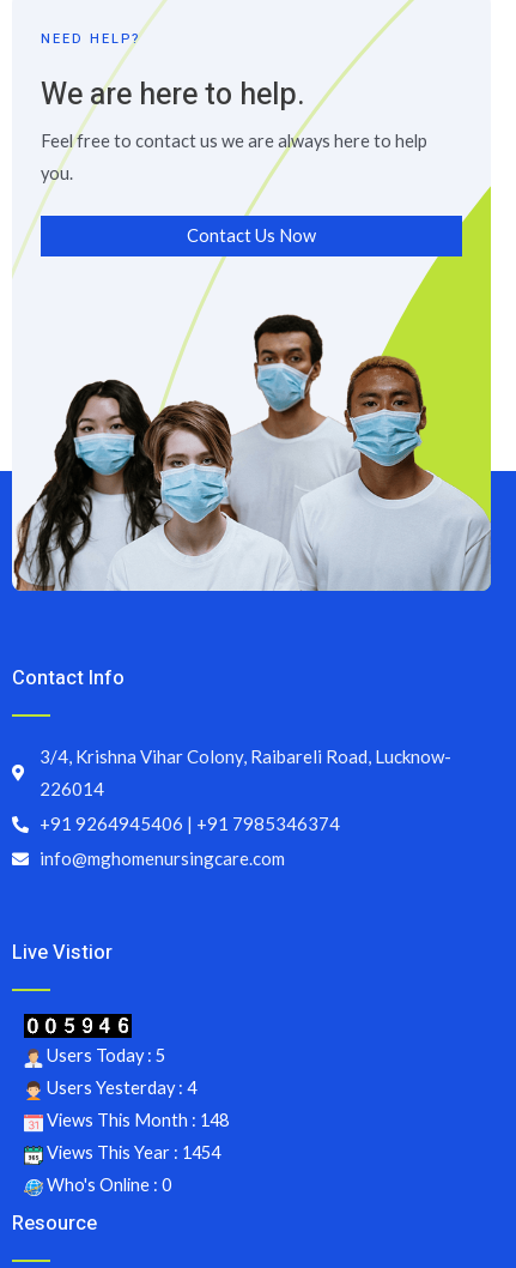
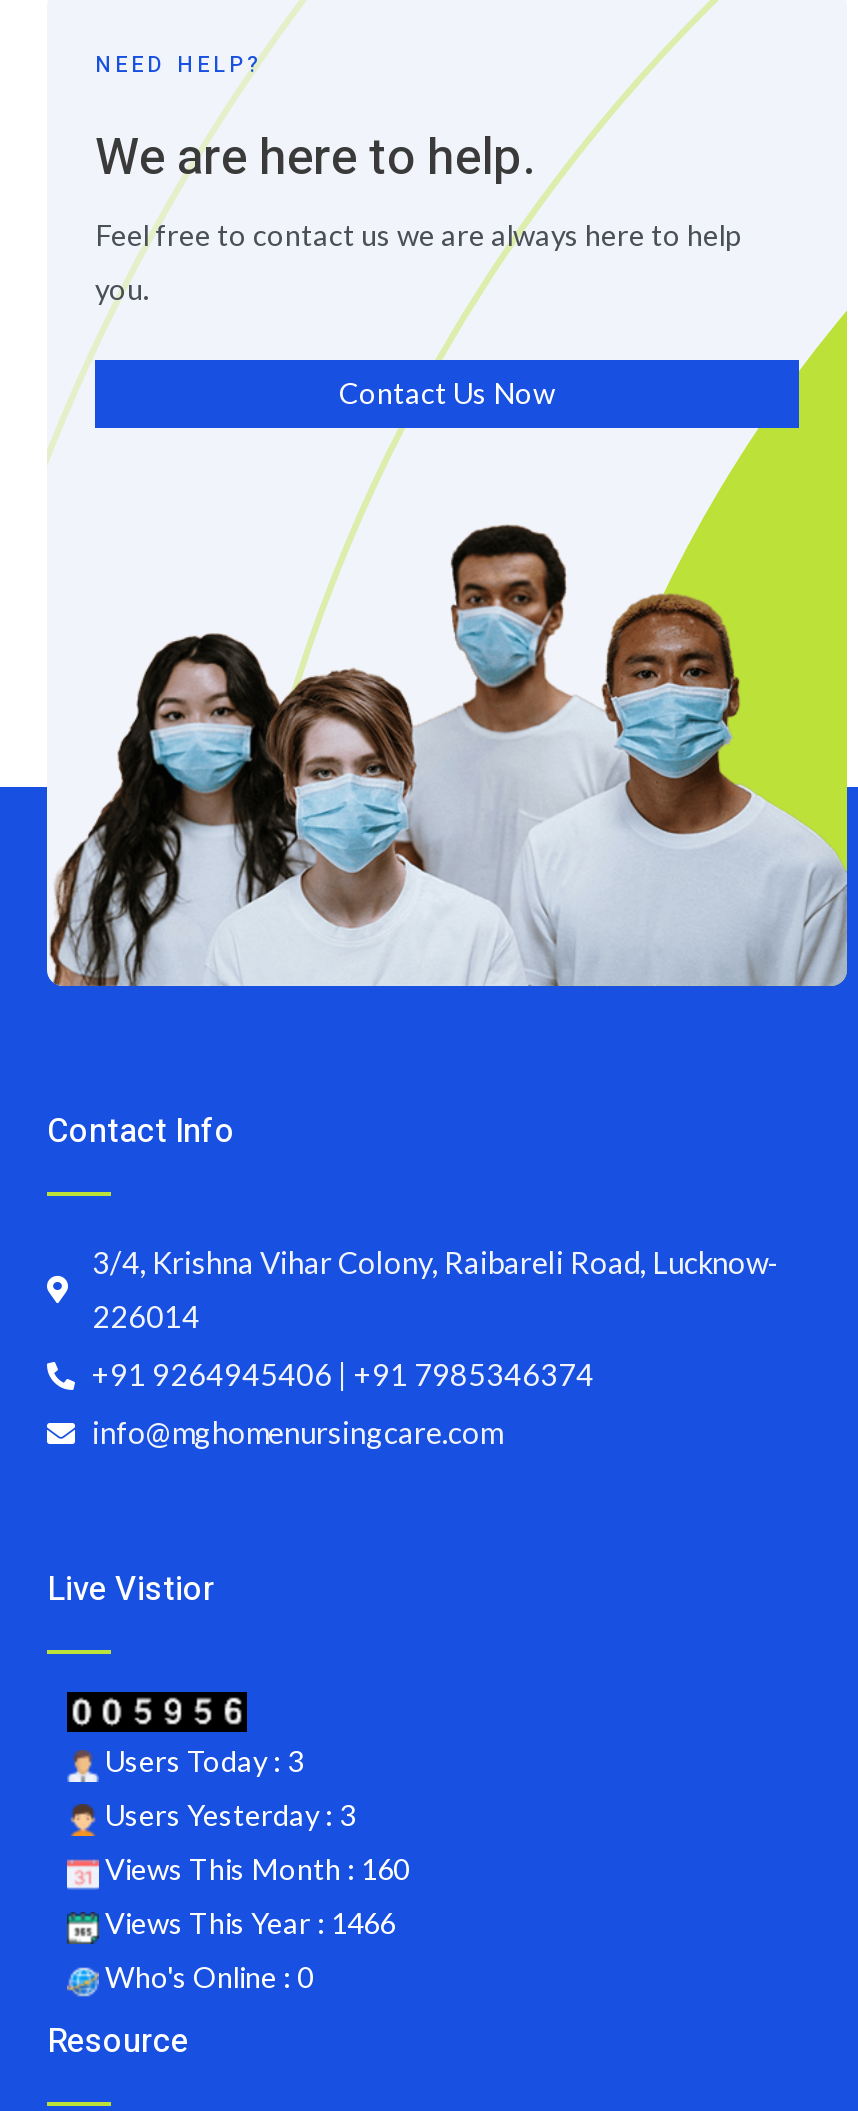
- Users Today : 5
+ Users Today : 3

- Users Yesterday : 4
+ Users Yesterday : 3

- Views This Month : 148
+ Views This Month : 160

- Views This Year : 1454
+ Views This Year : 1466
